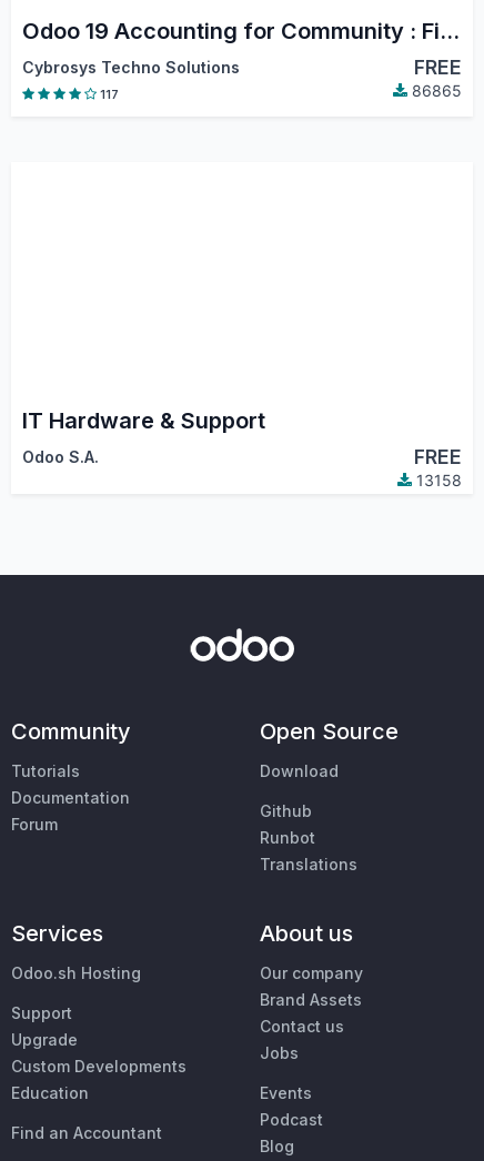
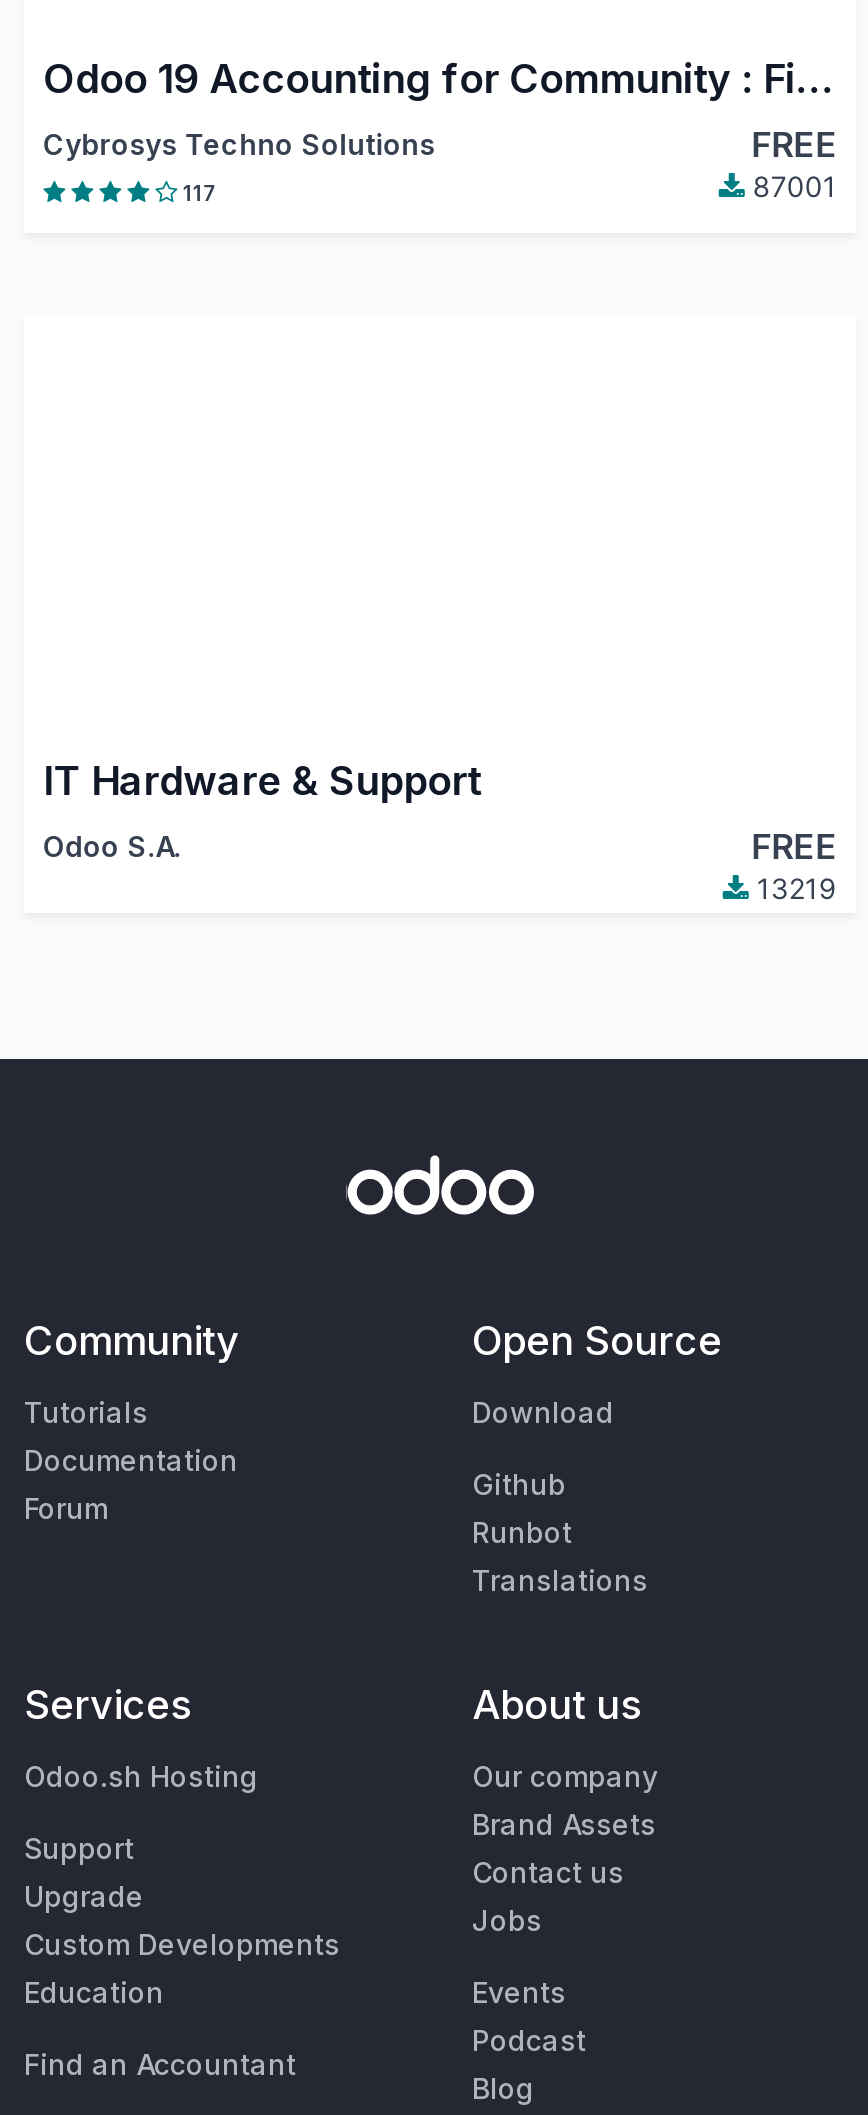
- 86865
+ 87001

- 13158
+ 13219
